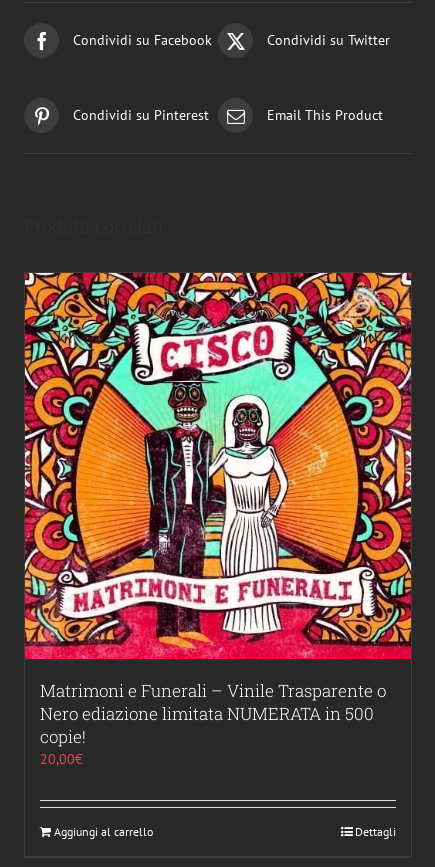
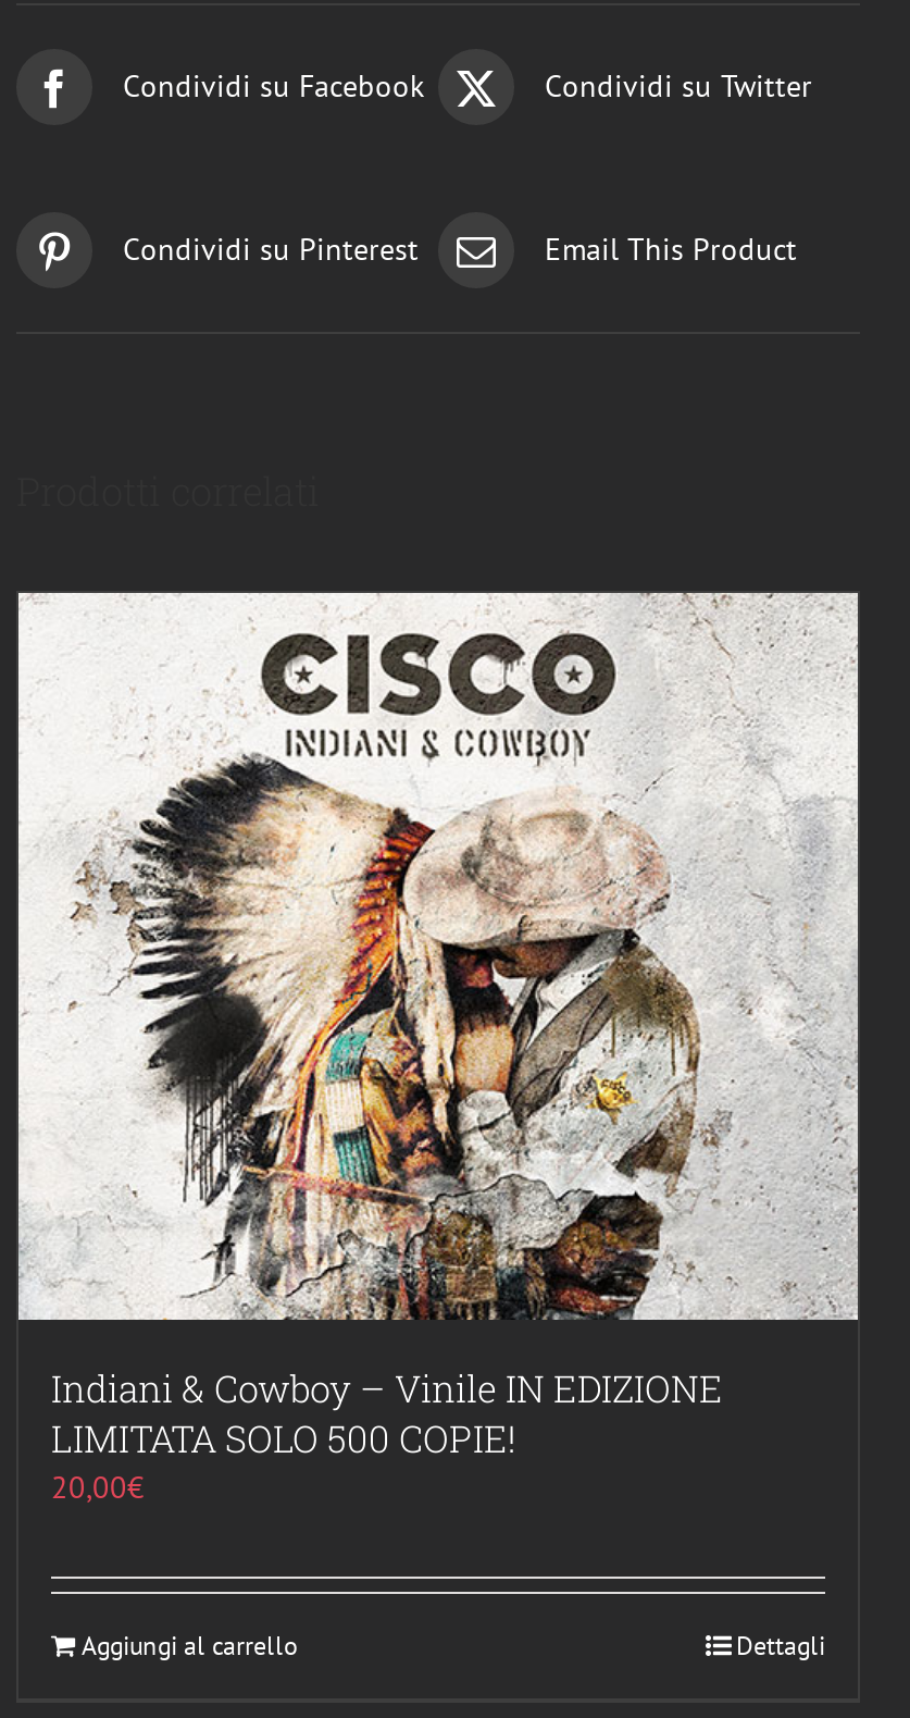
- [image]
- Matrimoni e Funerali – Vinile Trasparente o
- Nero ediazione limitata NUMERATA in 500
- copie!
+ [image]
+ Indiani & Cowboy – Vinile IN EDIZIONE
+ LIMITATA SOLO 500 COPIE!
